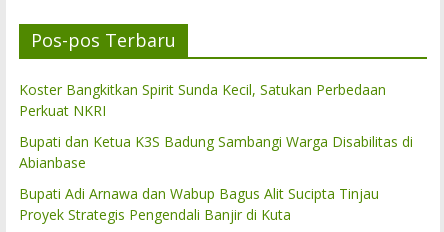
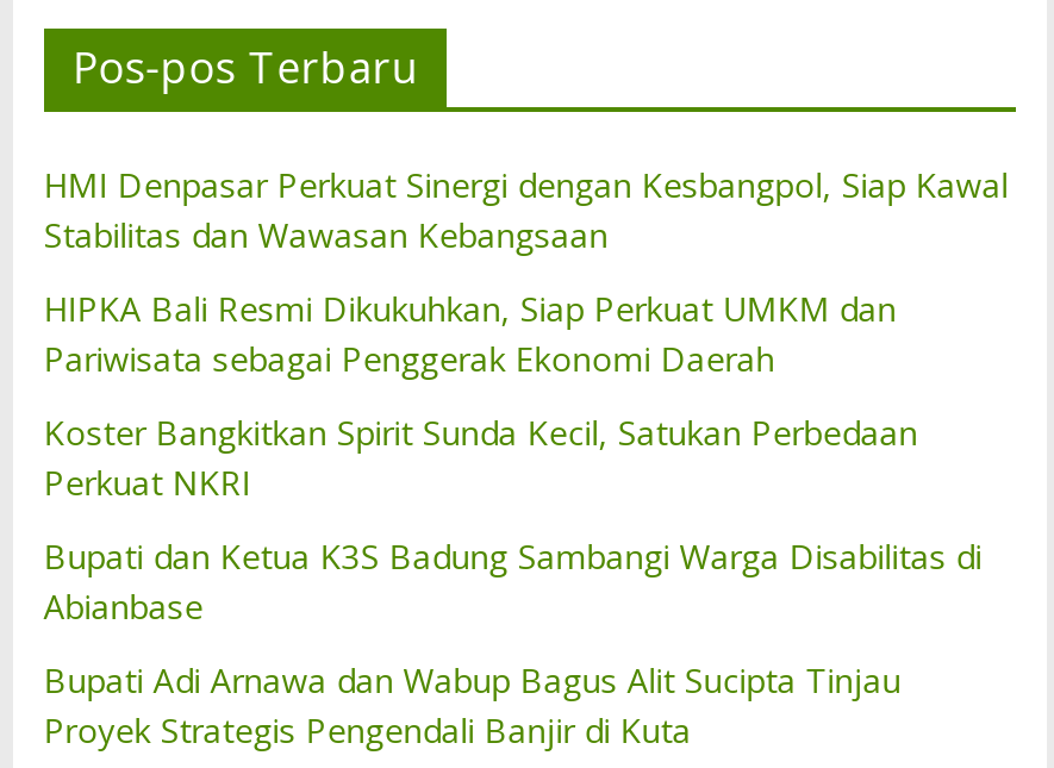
+ HMI Denpasar Perkuat Sinergi dengan Kesbangpol, Siap Kawal
+ Stabilitas dan Wawasan Kebangsaan
+ HIPKA Bali Resmi Dikukuhkan, Siap Perkuat UMKM dan
+ Pariwisata sebagai Penggerak Ekonomi Daerah
